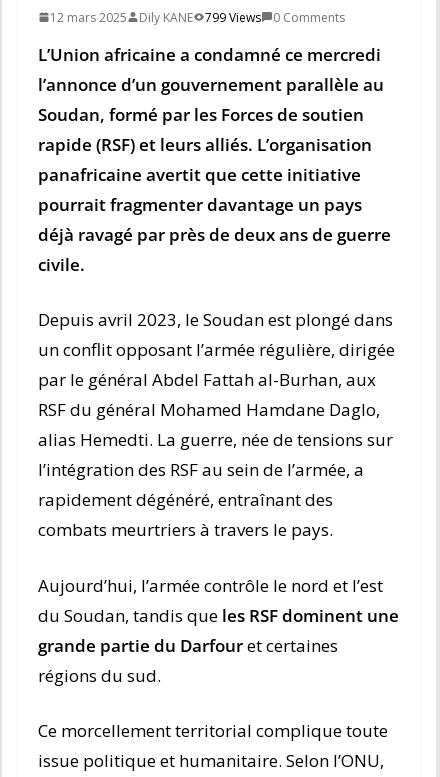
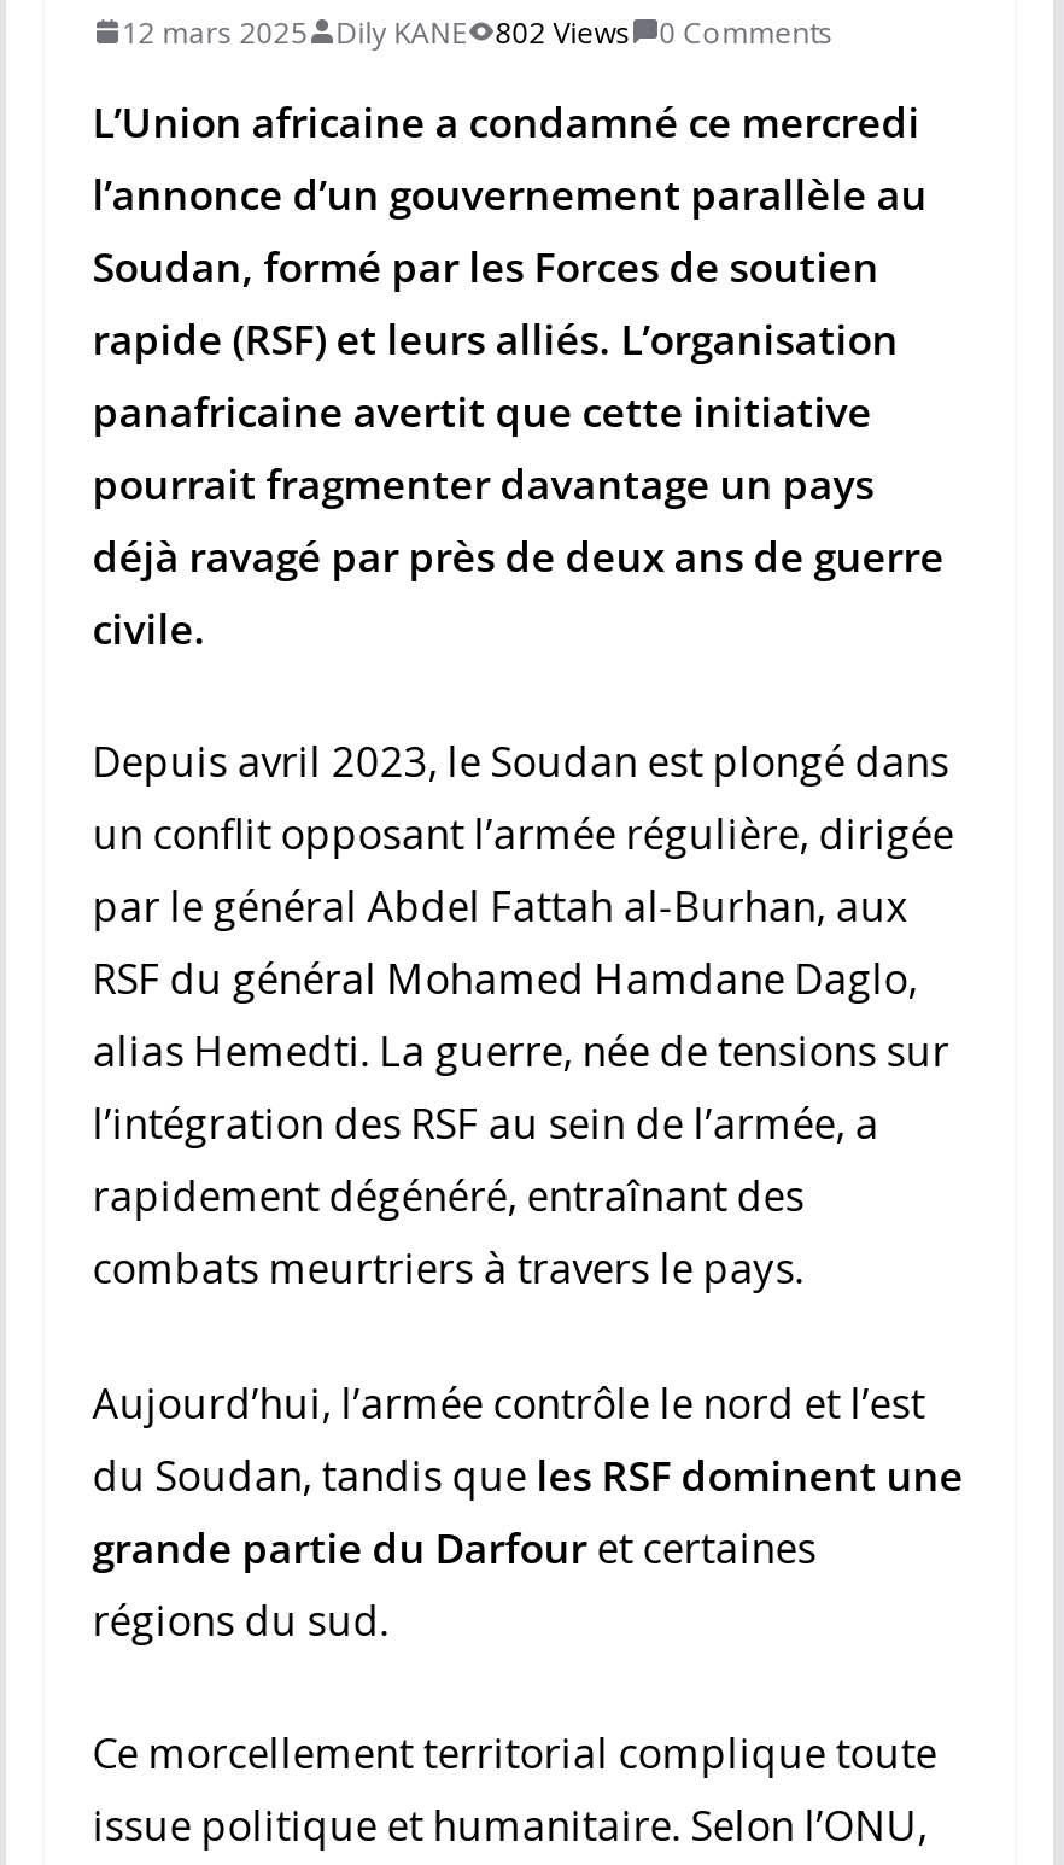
- 12 mars 2025 Dily KANE 799 Views 0 Comments
+ 12 mars 2025 Dily KANE 802 Views 0 Comments
